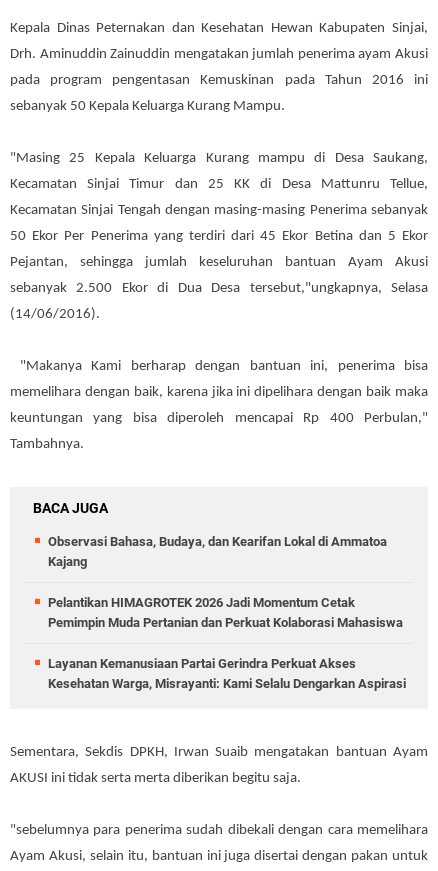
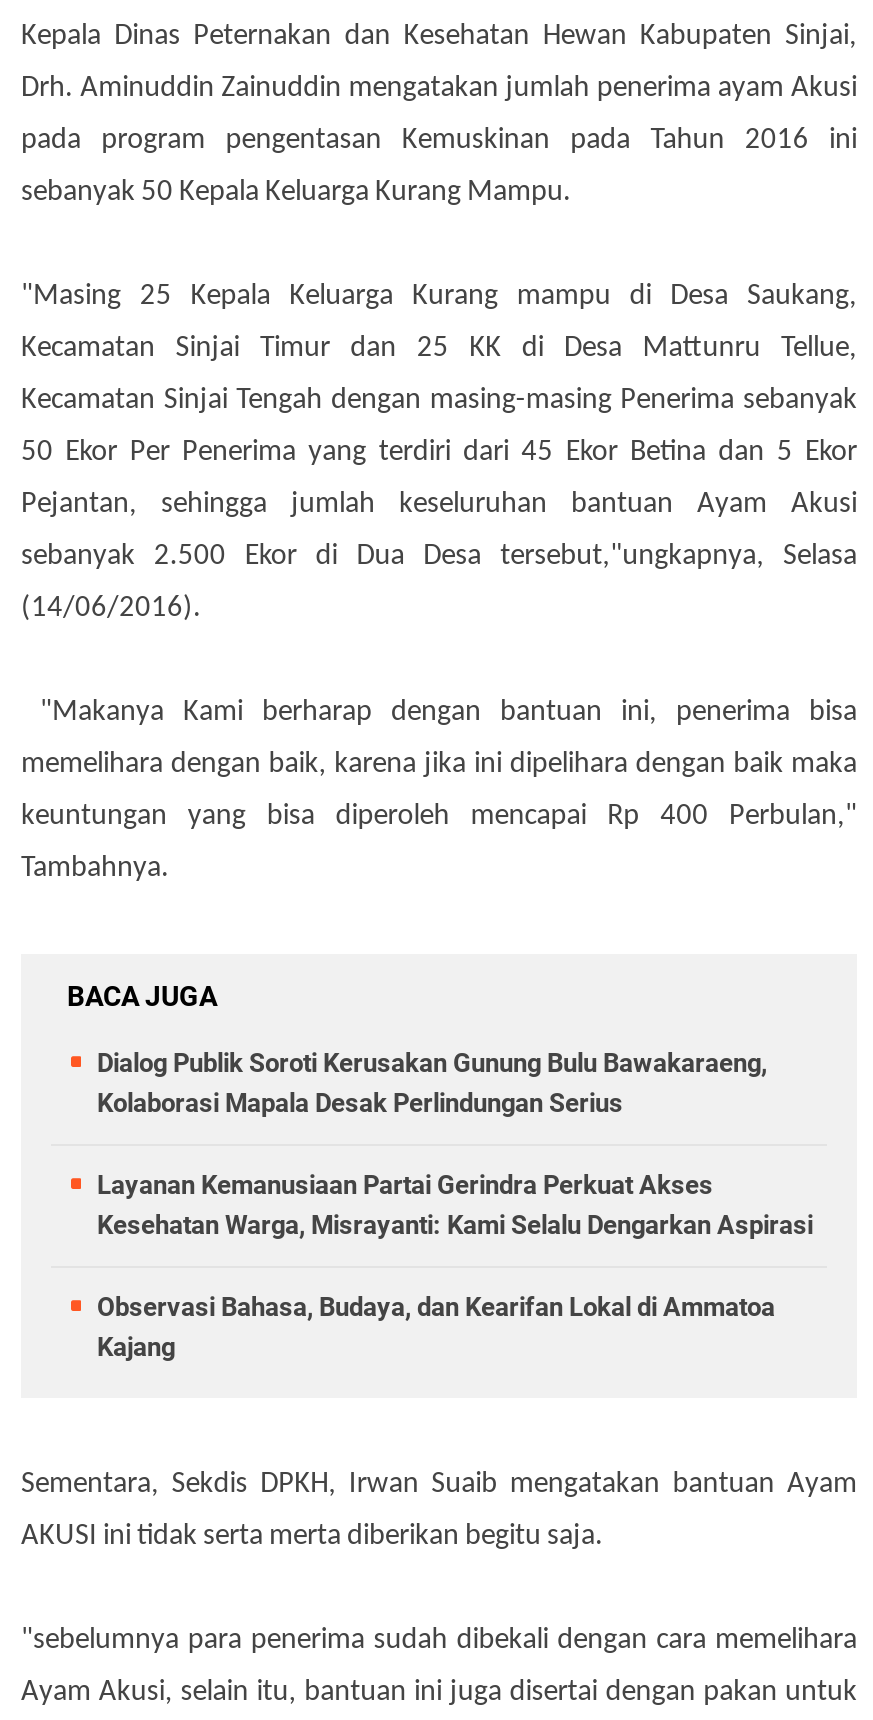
+ Dialog Publik Soroti Kerusakan Gunung Bulu Bawakaraeng,
+ Kolaborasi Mapala Desak Perlindungan Serius

moved down: Observasi Bahasa, Budaya, dan Kearifan Lokal di Ammatoa | Kajang

- Pelantikan HIMAGROTEK 2026 Jadi Momentum Cetak
- Pemimpin Muda Pertanian dan Perkuat Kolaborasi Mahasiswa

moved up: Layanan Kemanusiaan Partai Gerindra Perkuat Akses | Kesehatan Warga, Misrayanti: Kami Selalu Dengarkan Aspirasi
